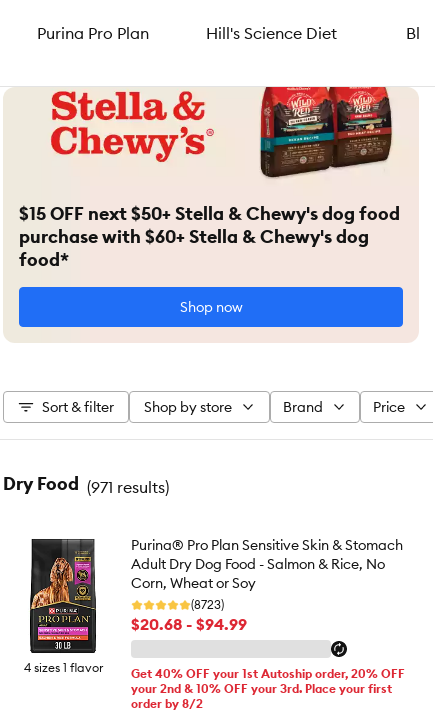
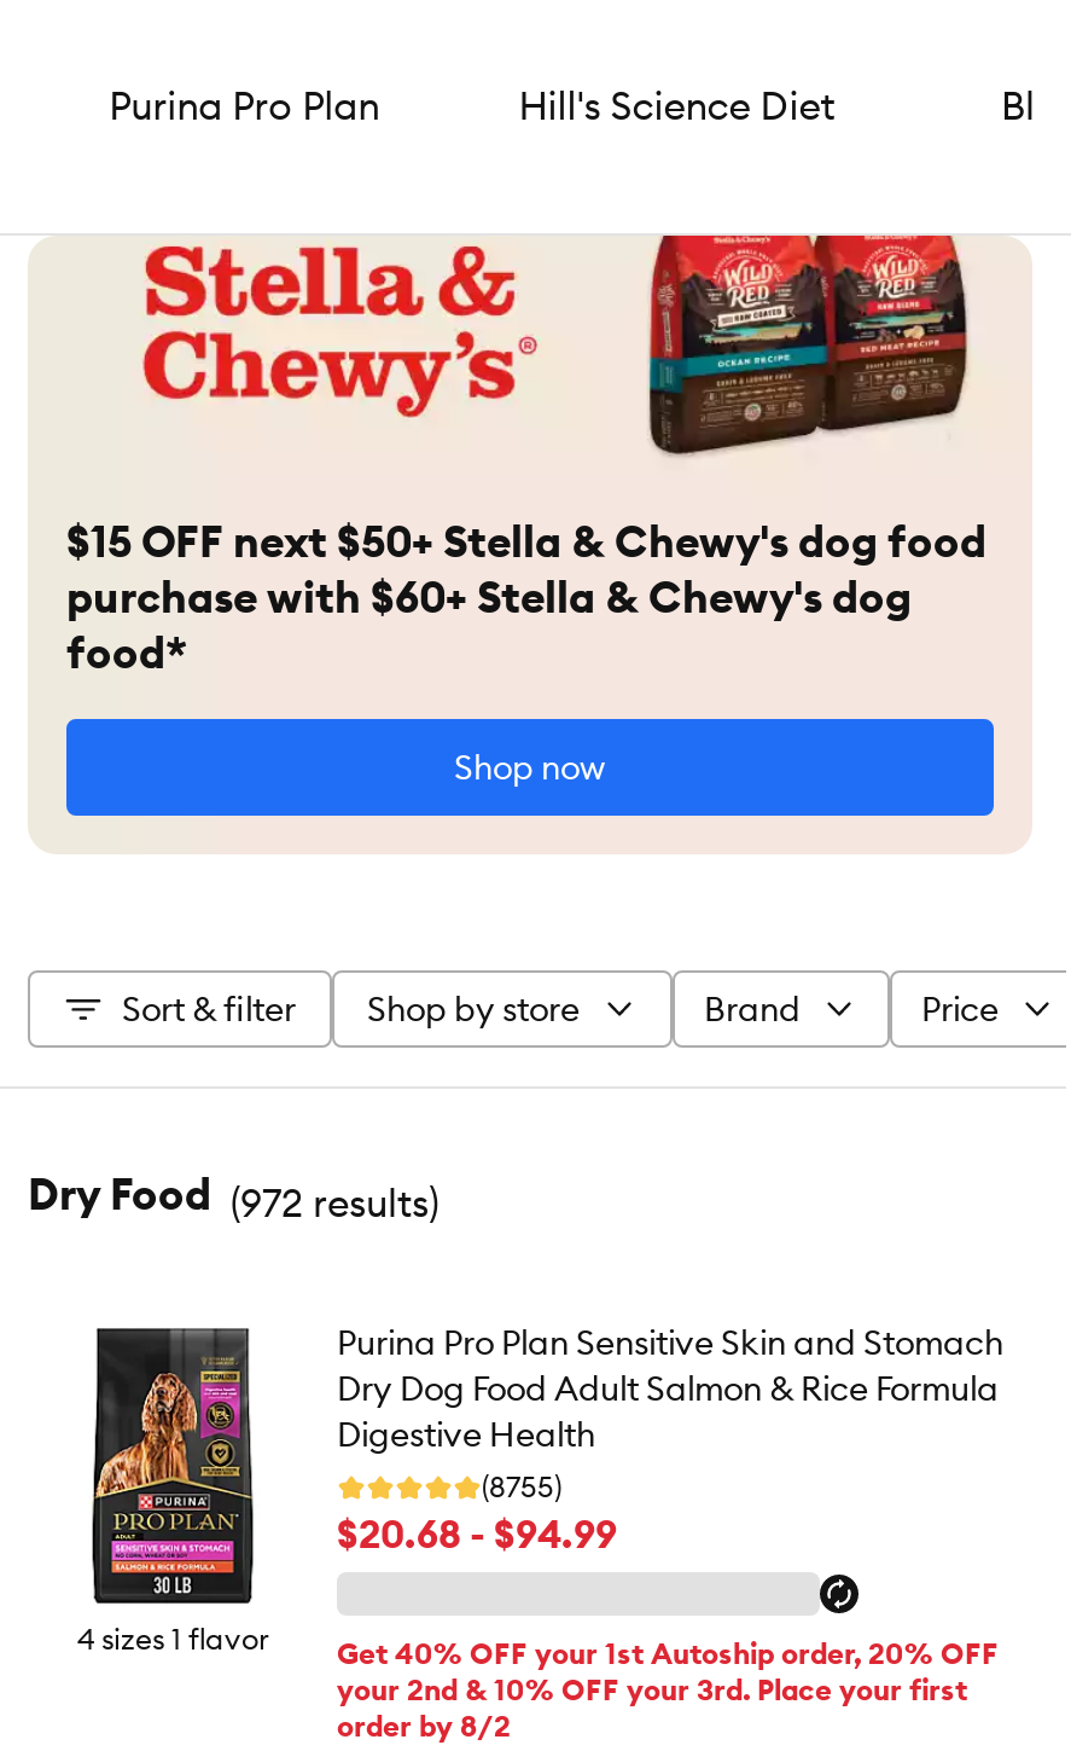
- Dry Food (971 results)
+ Dry Food (972 results)

- Purina® Pro Plan Sensitive Skin & Stomach
- Adult Dry Dog Food - Salmon & Rice, No
- Corn, Wheat or Soy
- (8723)
+ Purina Pro Plan Sensitive Skin and Stomach
+ Dry Dog Food Adult Salmon & Rice Formula
+ Digestive Health
+ (8755)
